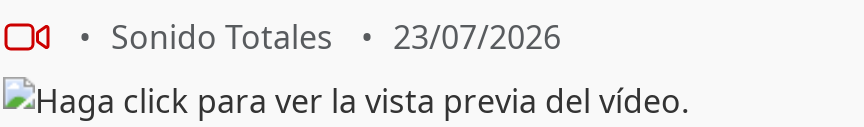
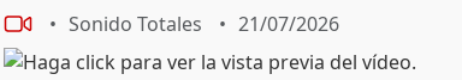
- Sonido Totales 23/07/2026
+ Sonido Totales 21/07/2026
